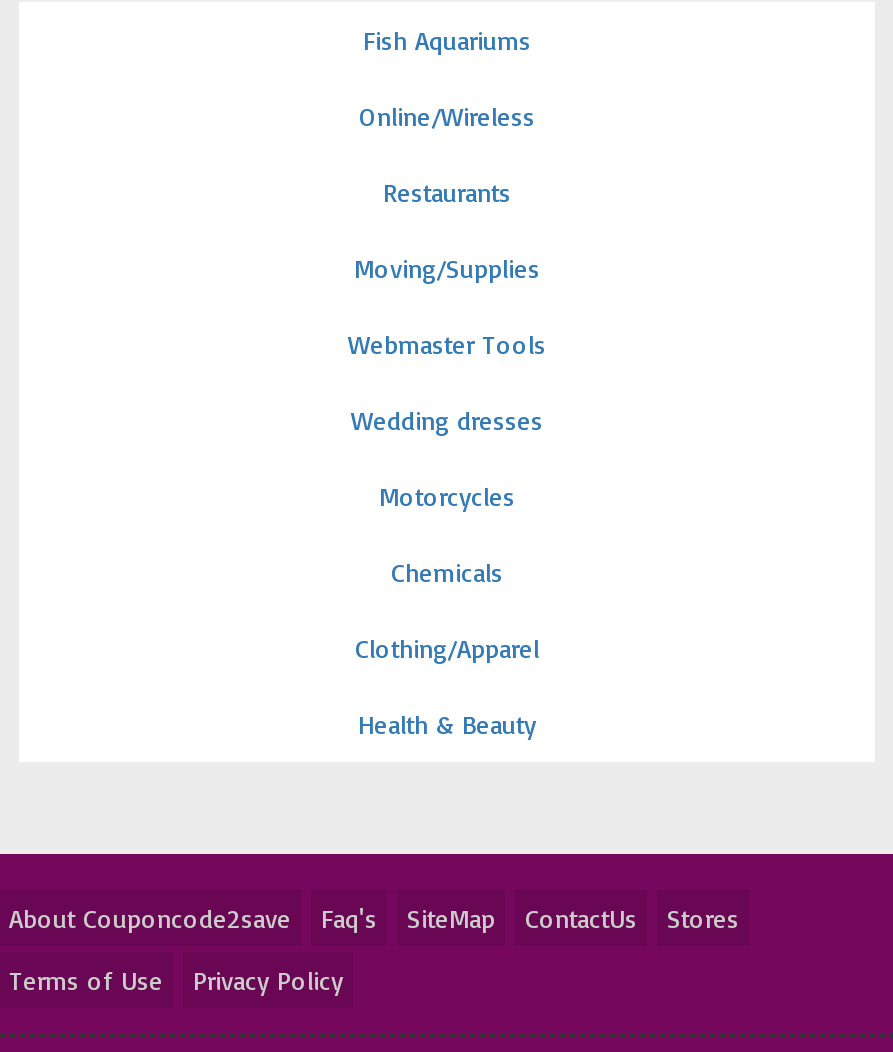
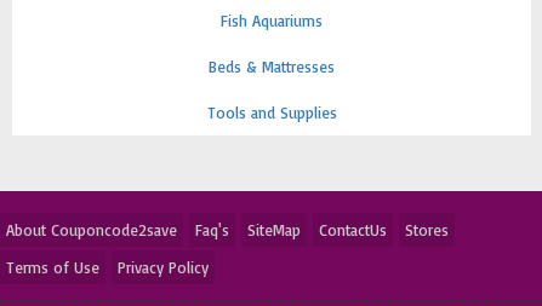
- Online/Wireless
- Restaurants
- Moving/Supplies
- Webmaster Tools
- Wedding dresses
- Motorcycles
- Chemicals
- Clothing/Apparel
- Health & Beauty
+ Beds & Mattresses
+ Tools and Supplies
